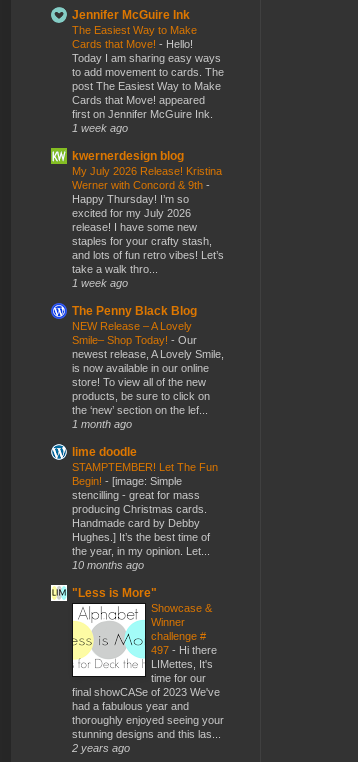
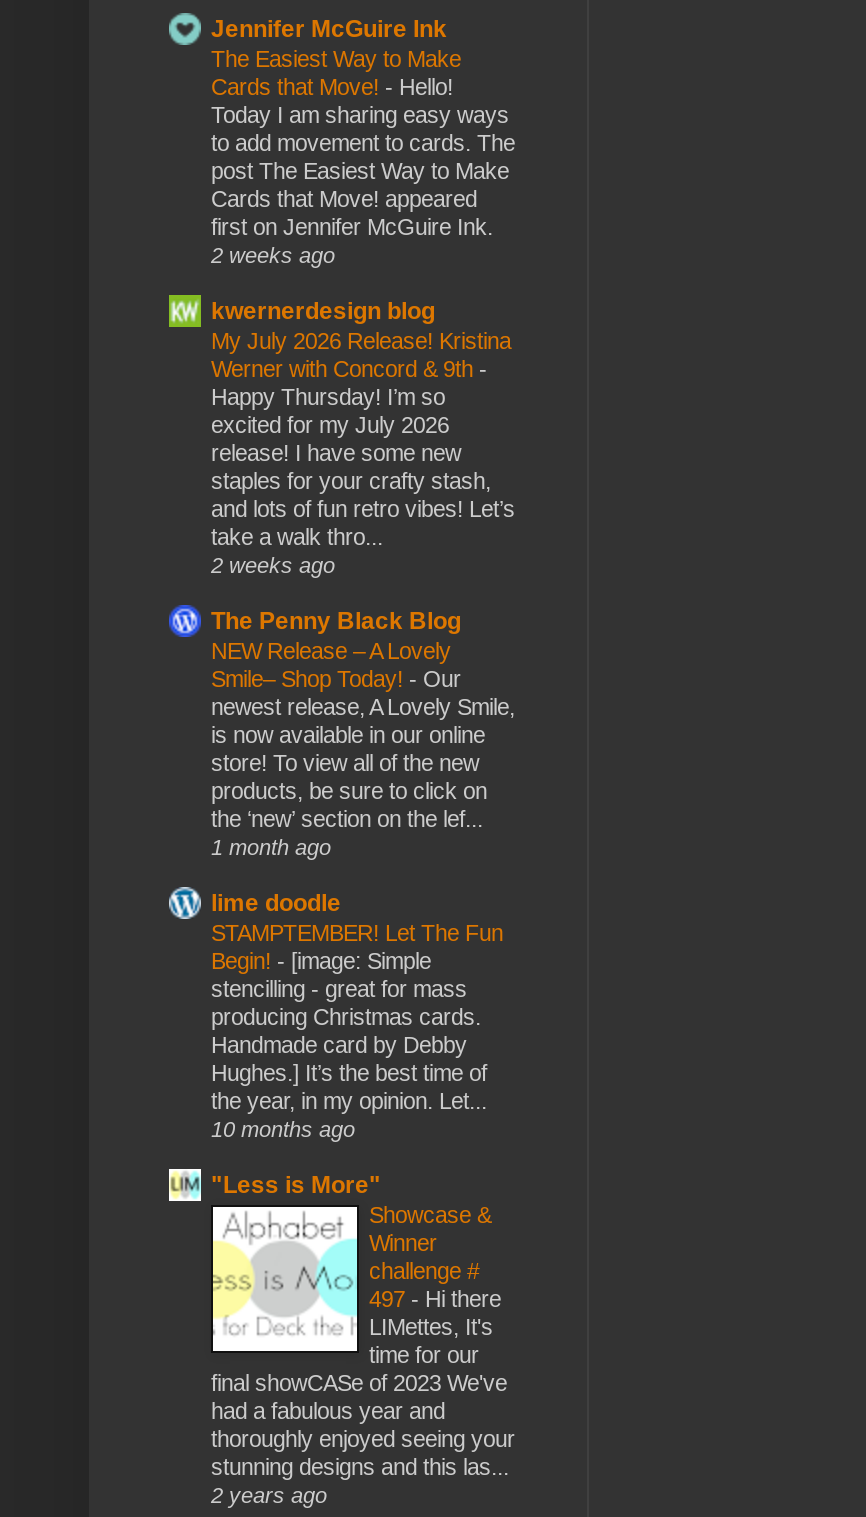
- 1 week ago
+ 2 weeks ago

- 1 week ago
+ 2 weeks ago
